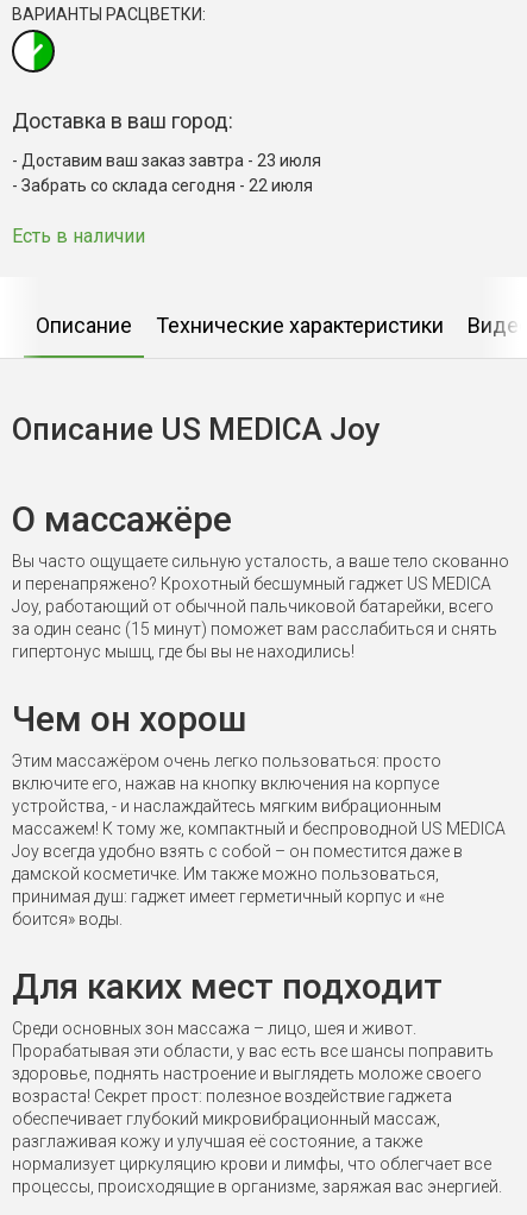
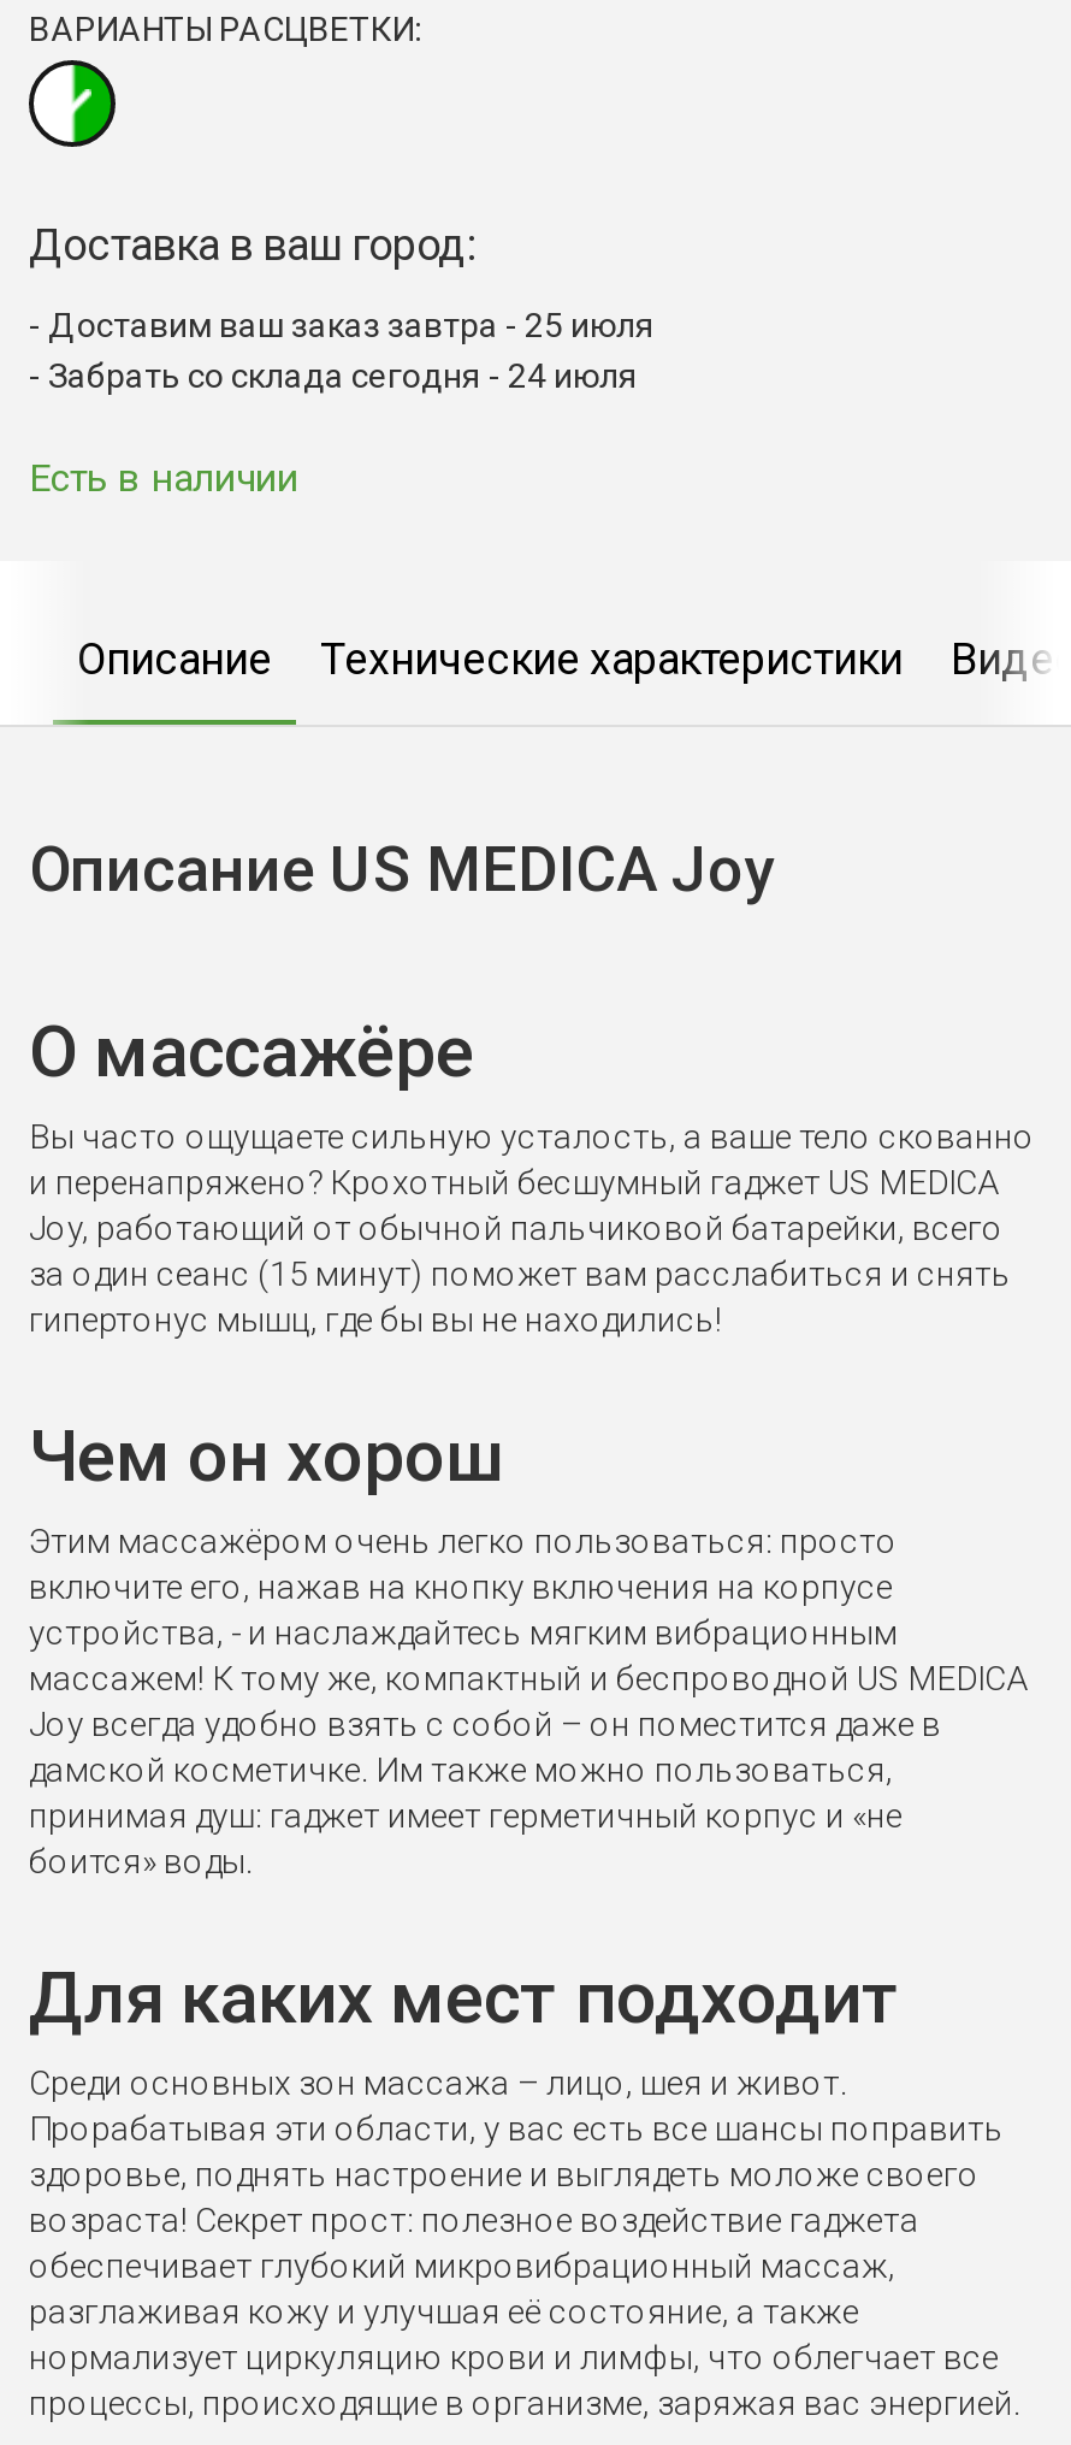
- Доставим ваш заказ завтра - 23 июля
+ Доставим ваш заказ завтра - 25 июля

- Забрать со склада сегодня - 22 июля
+ Забрать со склада сегодня - 24 июля
